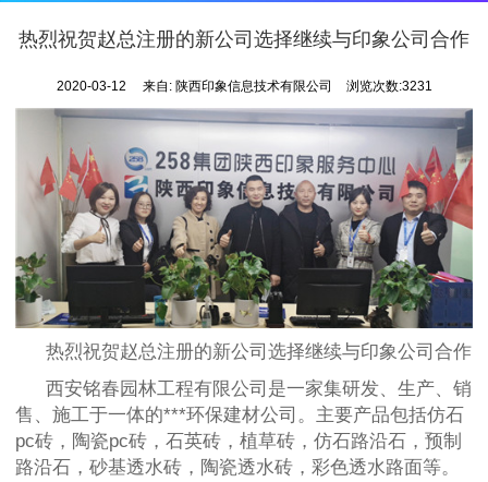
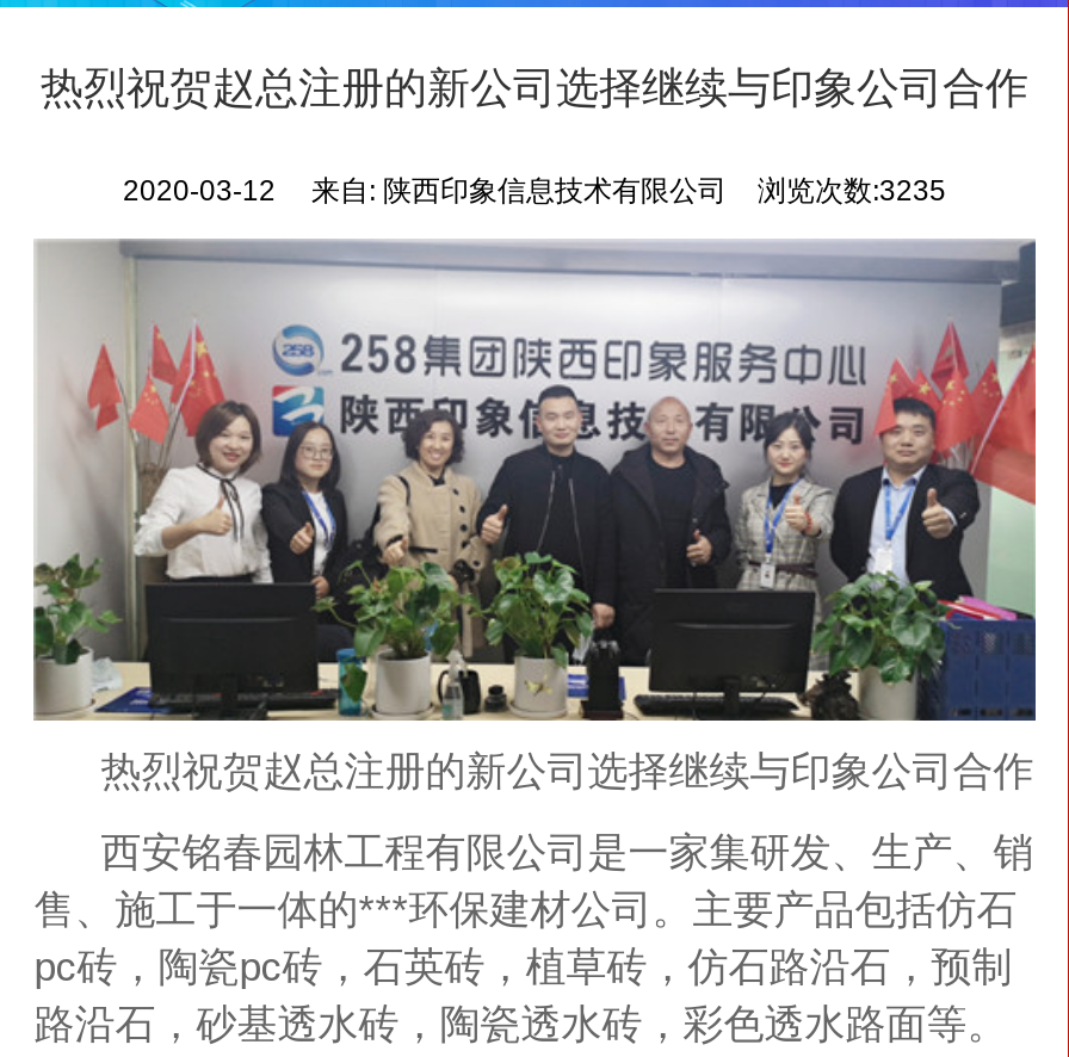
- 2020-03-12 来自:陕西印象信息技术有限公司 浏览次数:3231
+ 2020-03-12 来自:陕西印象信息技术有限公司 浏览次数:3235
